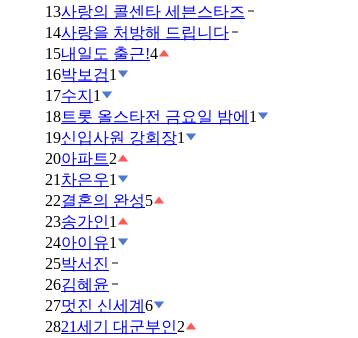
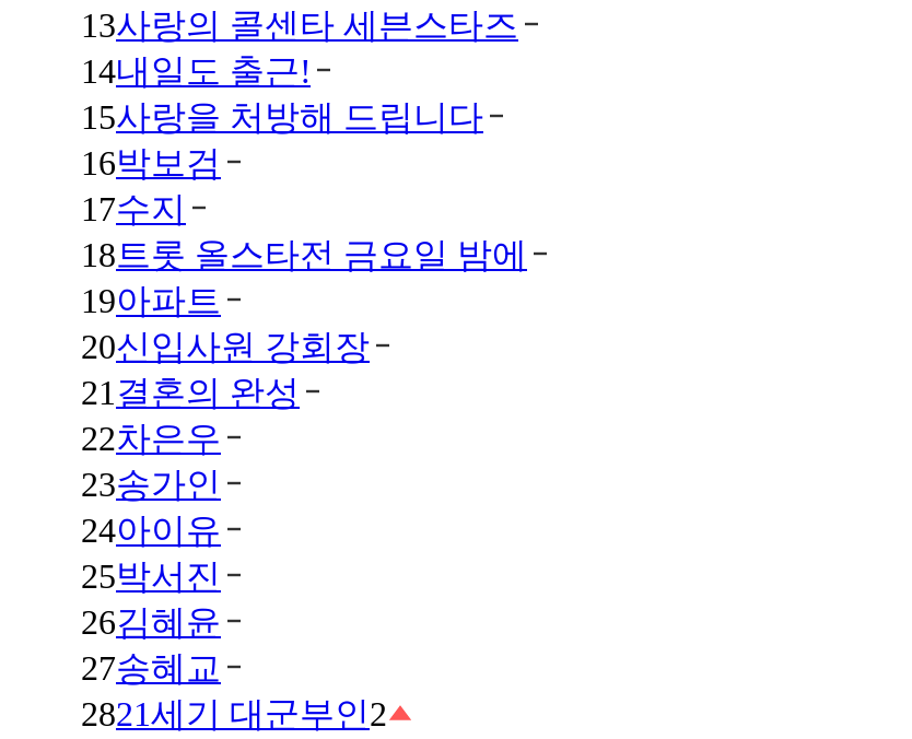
- 14사랑을 처방해 드립니다
- 15내일도 출근! 4
- 16박보검 1
- 17수지 1
- 18 트롯 올스타전 금요일 밤에 1
- 19신입사원 강회장1
- 20아파트 2
- 21 차은우 1
- 22 결혼의 완성 5
- 23송가인 1
- 24아이유 1
+ 14내일도 출근!
+ 15사랑을 처방해 드립니다
+ 16박보검
+ 17수지
+ 18 트롯 올스타전 금요일 밤에
+ 19아파트
+ 20신입사원 강회장
+ 21 결혼의 완성
+ 22차은우
+ 23송가인
+ 24아이유

- 27멋진 신세계 6
+ 27송혜교
